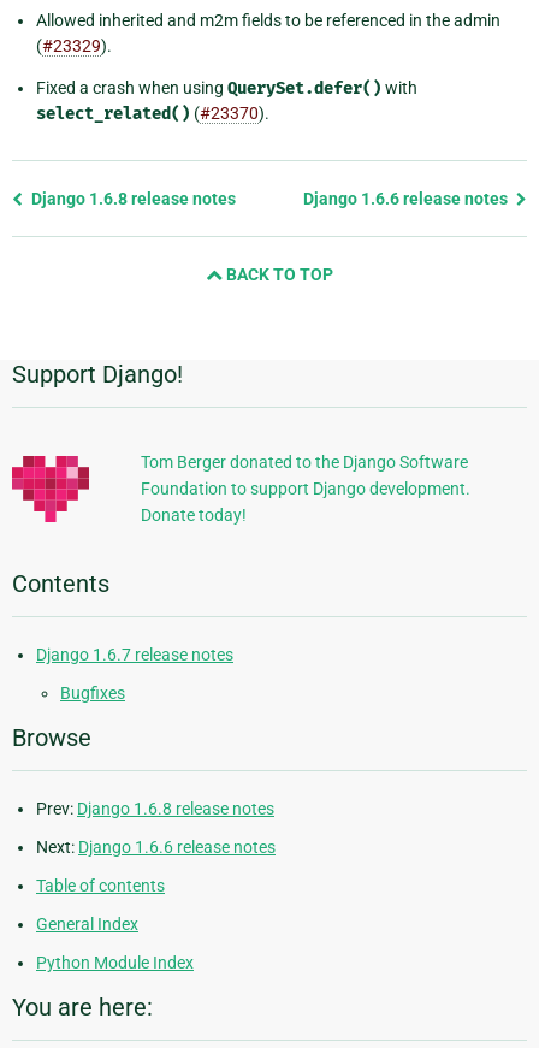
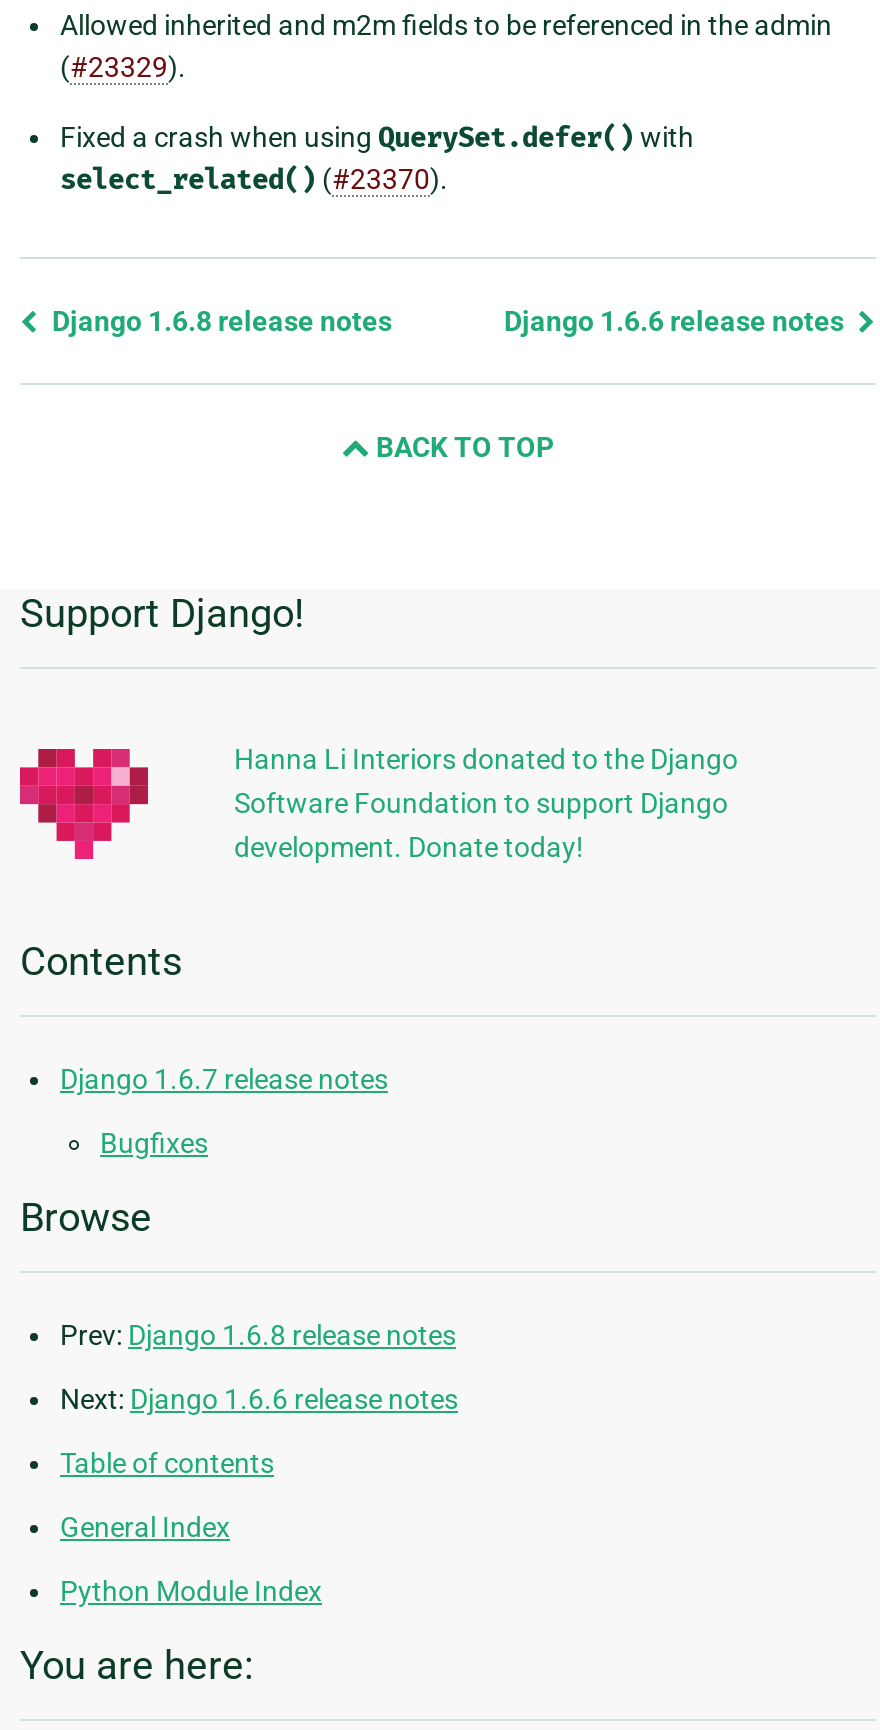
- Tom Berger donated to the Django Software
- Foundation to support Django development.
- Donate today!
+ Hanna Li Interiors donated to the Django
+ Software Foundation to support Django
+ development. Donate today!
